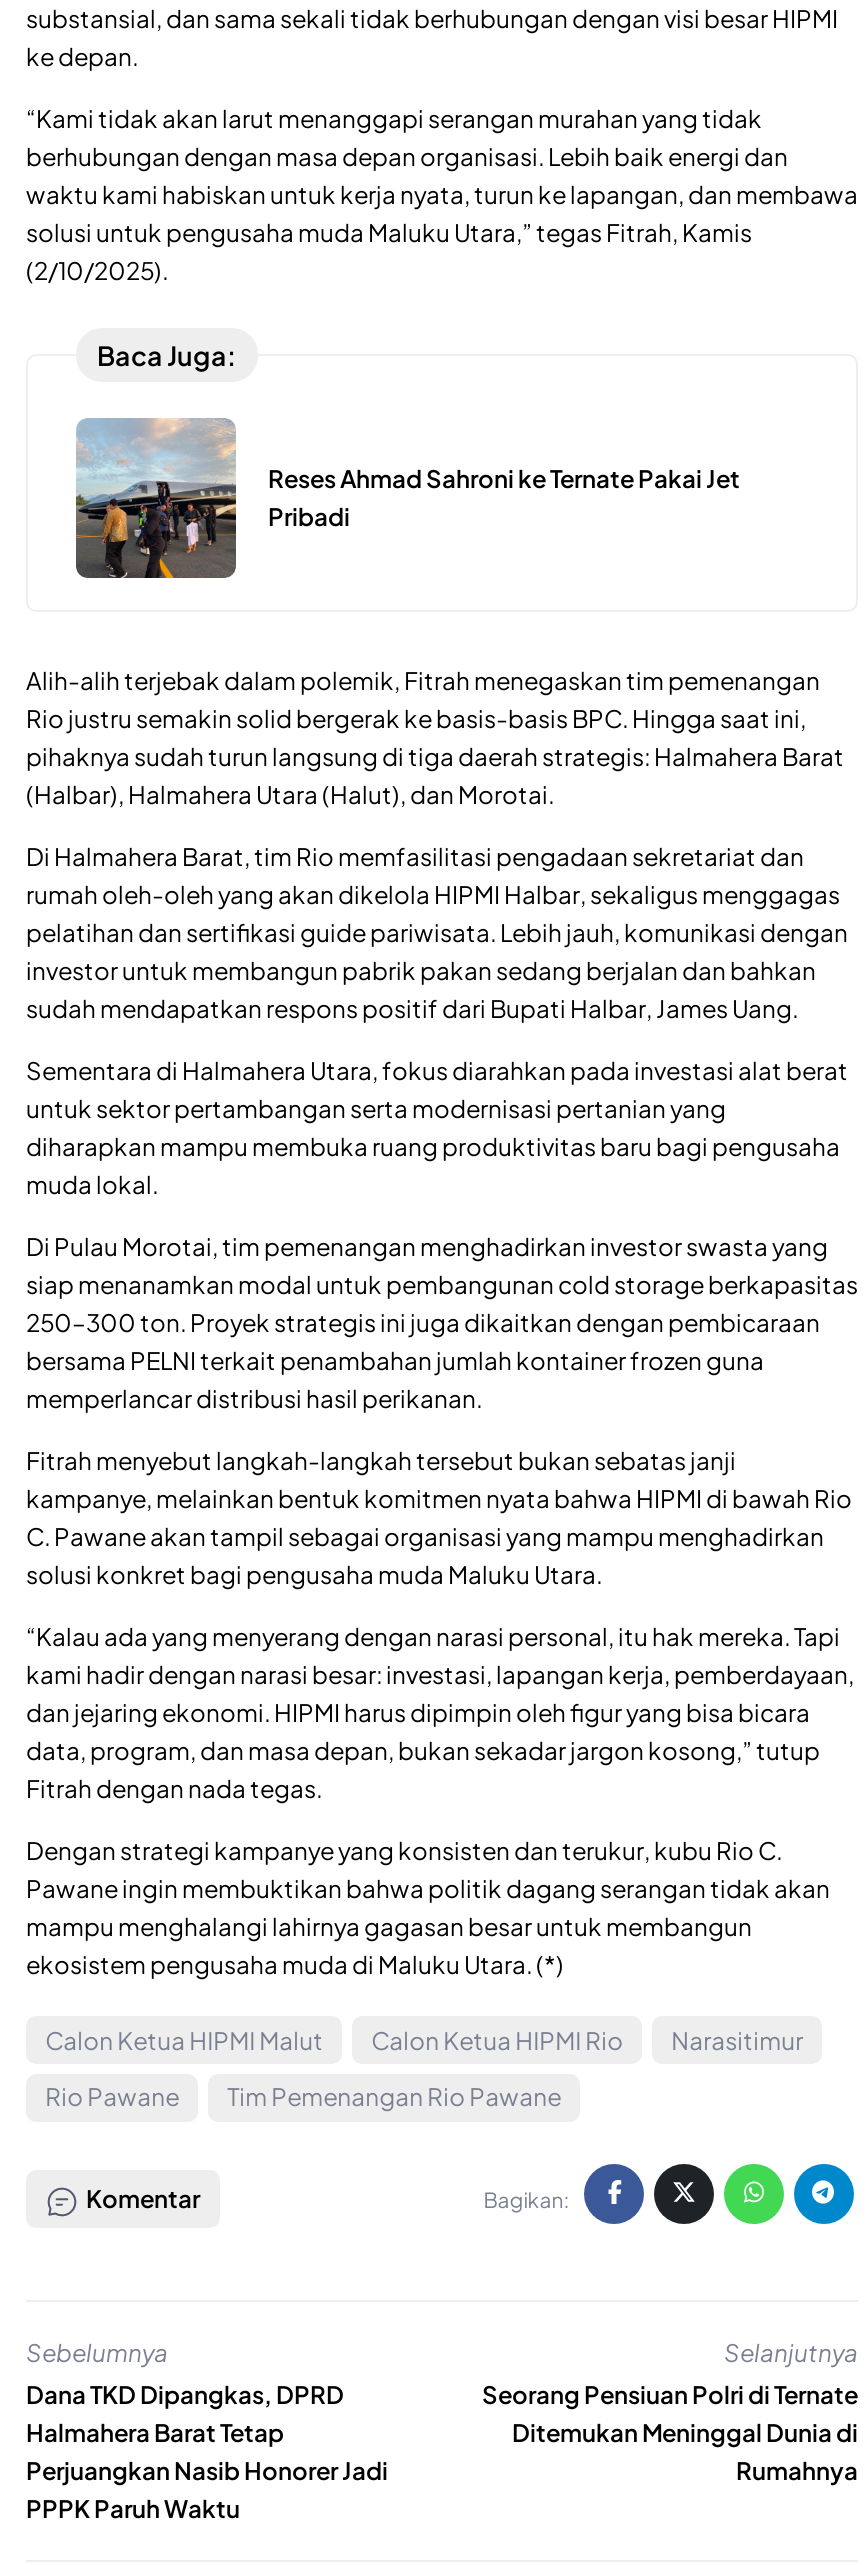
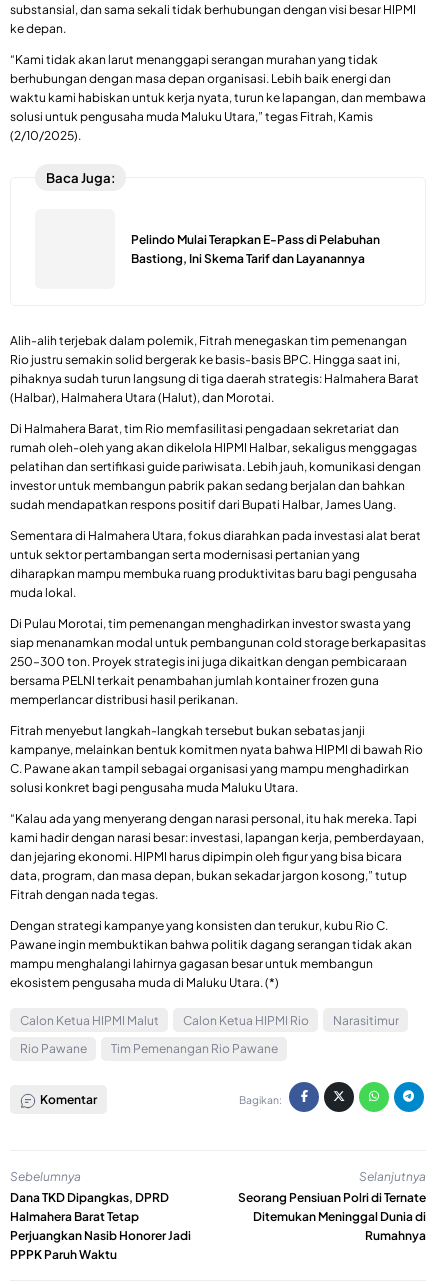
- [image]

- Reses Ahmad Sahroni ke Ternate Pakai Jet
- Pribadi
+ Pelindo Mulai Terapkan E-Pass di Pelabuhan
+ Bastiong, Ini Skema Tarif dan Layanannya
